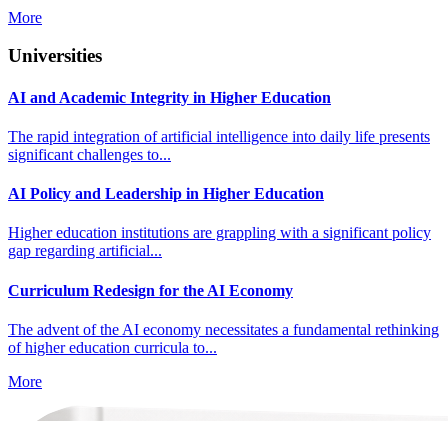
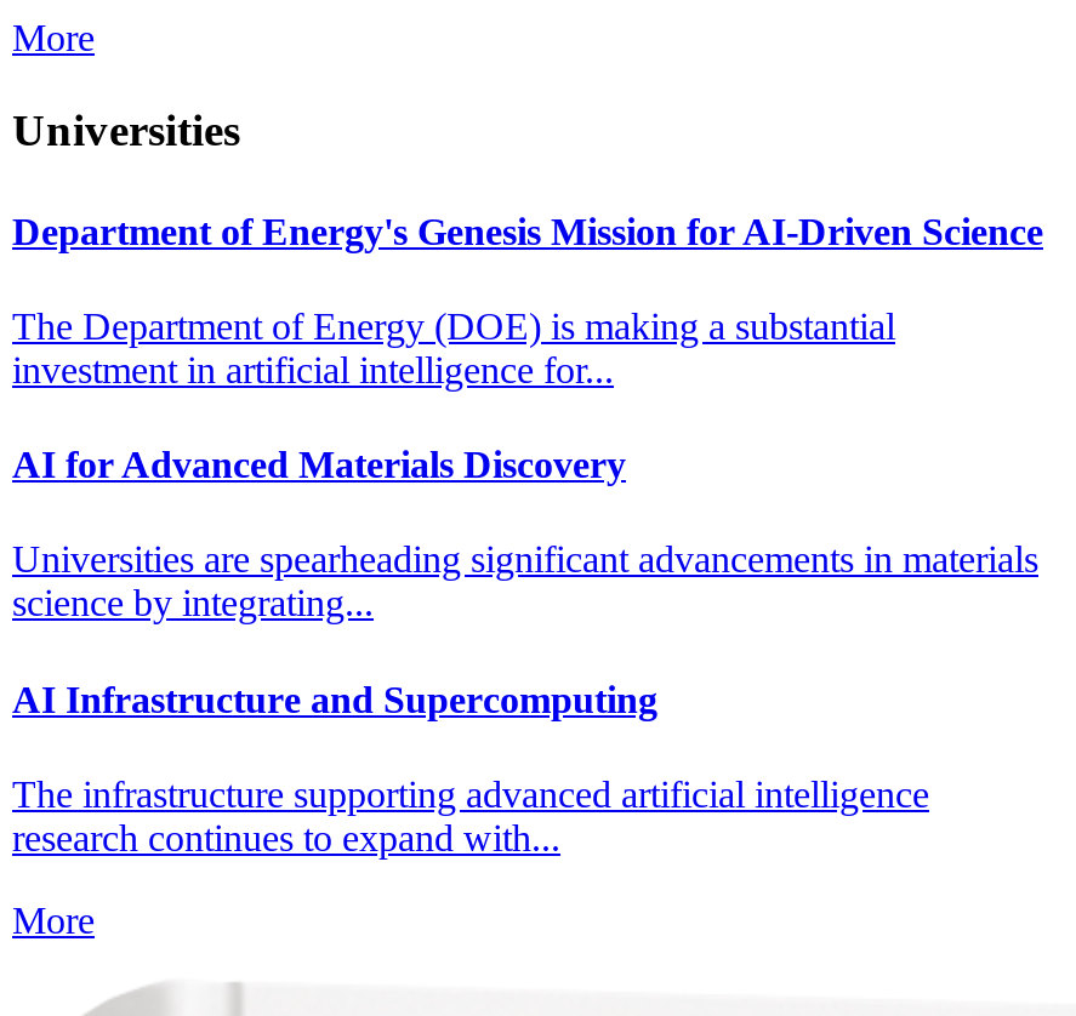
- AI and Academic Integrity in Higher Education
+ Department of Energy's Genesis Mission for AI-Driven Science

- The rapid integration of artificial intelligence into daily life presents
- significant challenges to...
+ The Department of Energy (DOE) is making a substantial
+ investment in artificial intelligence for...

- AI Policy and Leadership in Higher Education
+ AI for Advanced Materials Discovery

- Higher education institutions are grappling with a significant policy
- gap regarding artificial...
+ Universities are spearheading significant advancements in materials
+ science by integrating...

- Curriculum Redesign for the AI Economy
+ AI Infrastructure and Supercomputing

- The advent of the AI economy necessitates a fundamental rethinking
- of higher education curricula to...
+ The infrastructure supporting advanced artificial intelligence
+ research continues to expand with...
